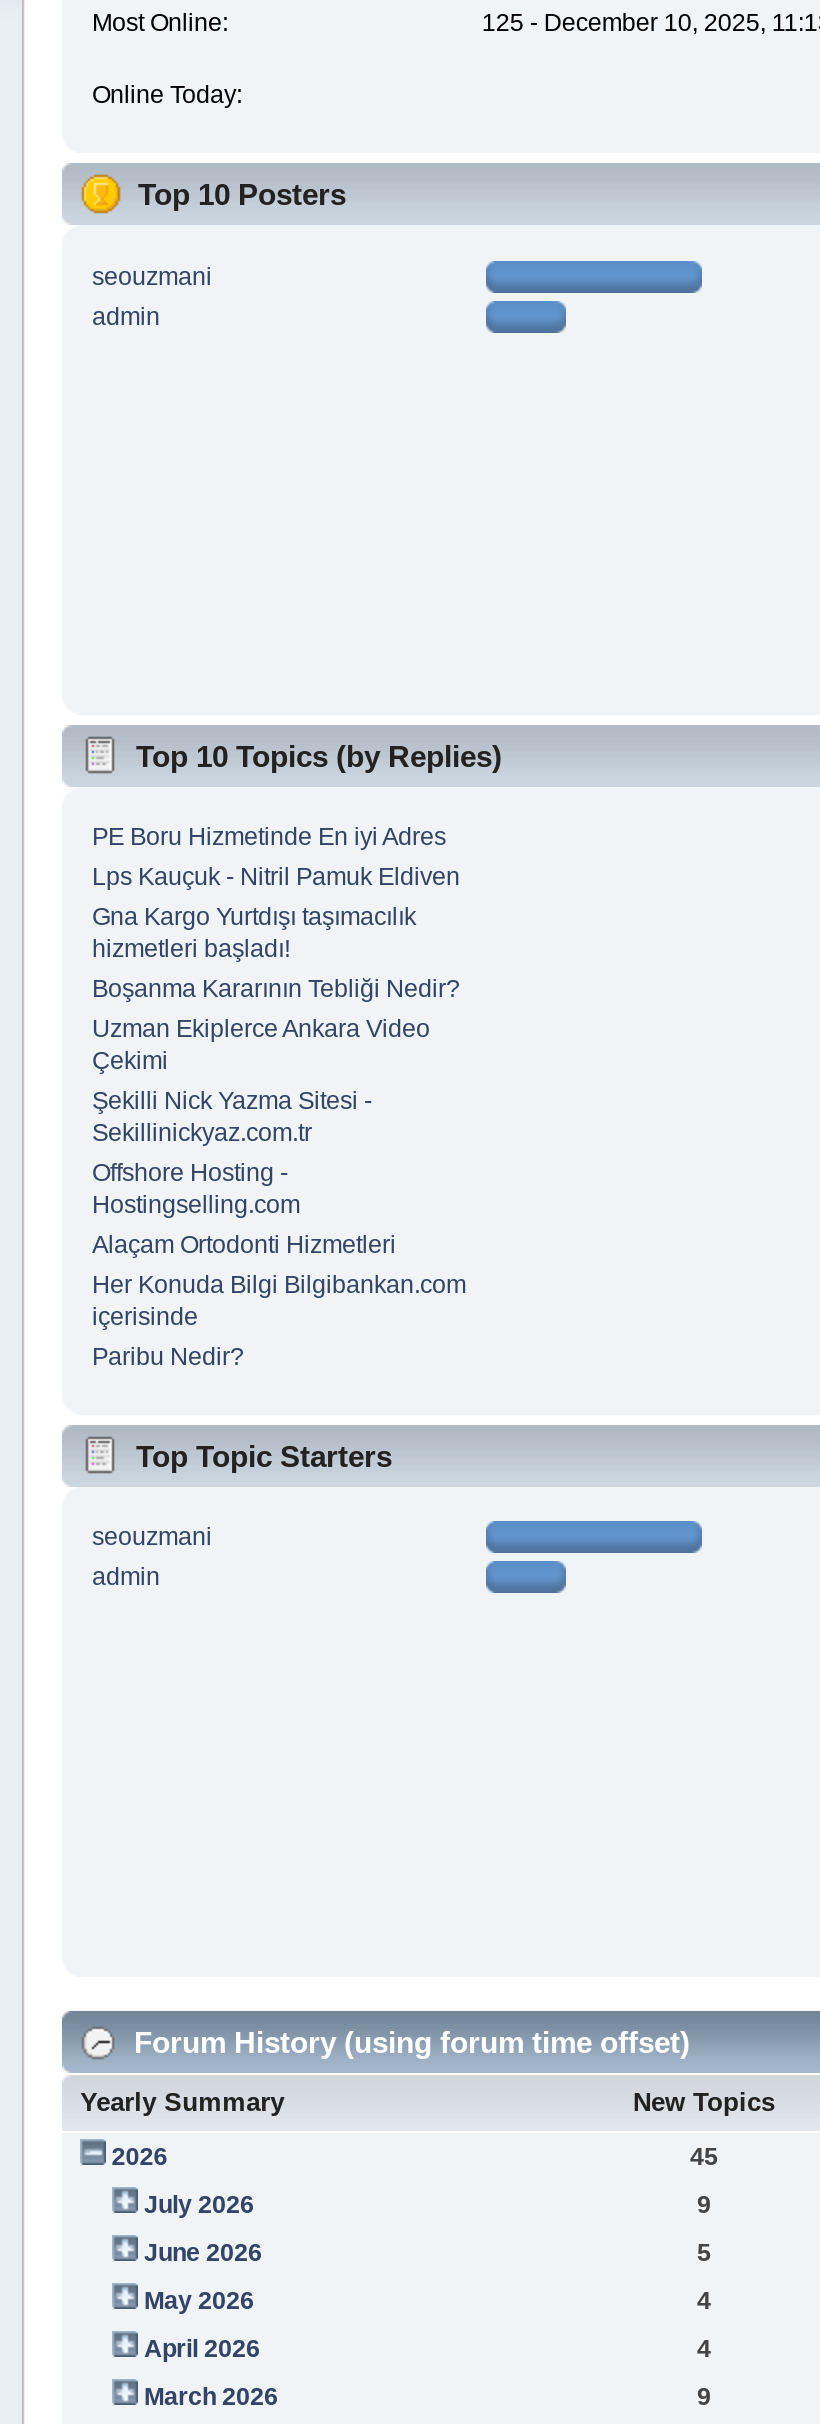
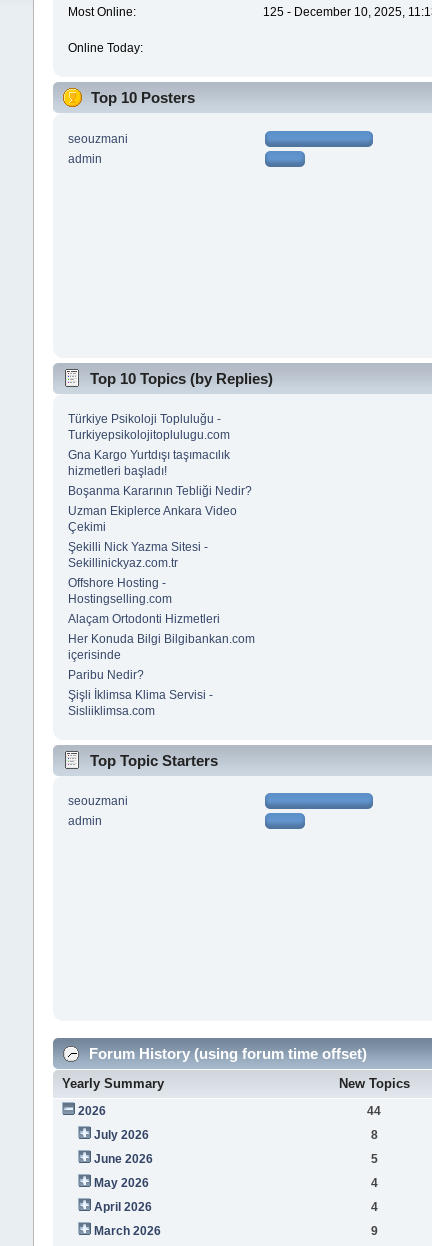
- PE Boru Hizmetinde En iyi Adres
- Lps Kauçuk - Nitril Pamuk Eldiven
+ Türkiye Psikoloji Topluluğu -
+ Turkiyepsikolojitoplulugu.com

+ Şişli İklimsa Klima Servisi -
+ Sisliiklimsa.com

- 45
+ 44

- 9
+ 8
